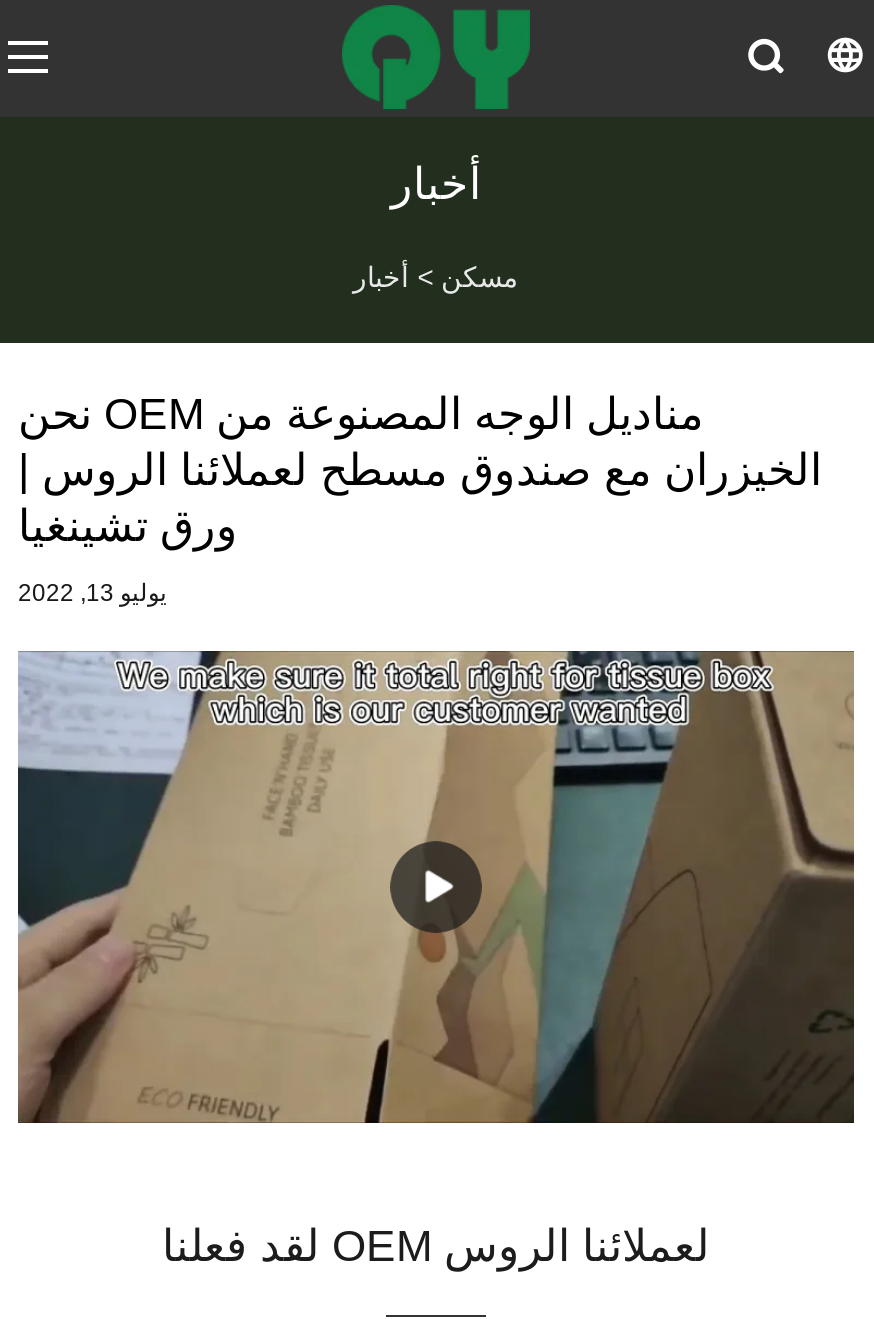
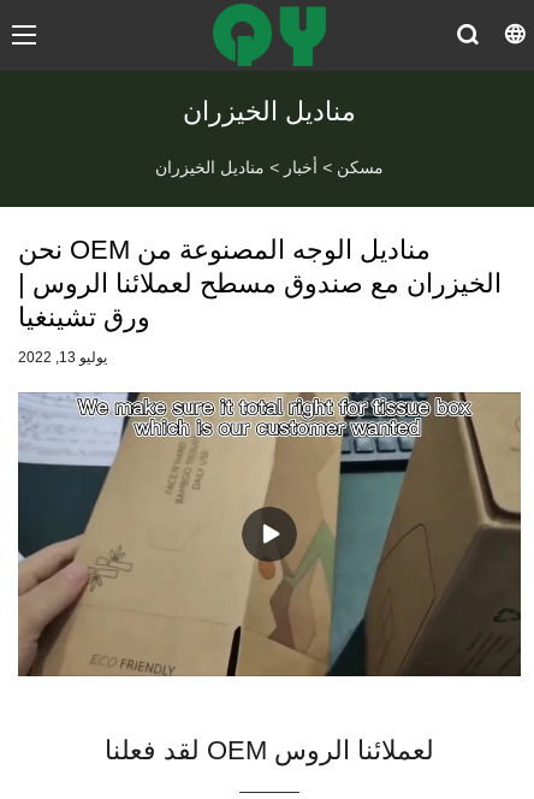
- أخبار
+ مناديل الخيزران

- مسكن > أخبار
+ مسكن > أخبار > مناديل الخيزران
